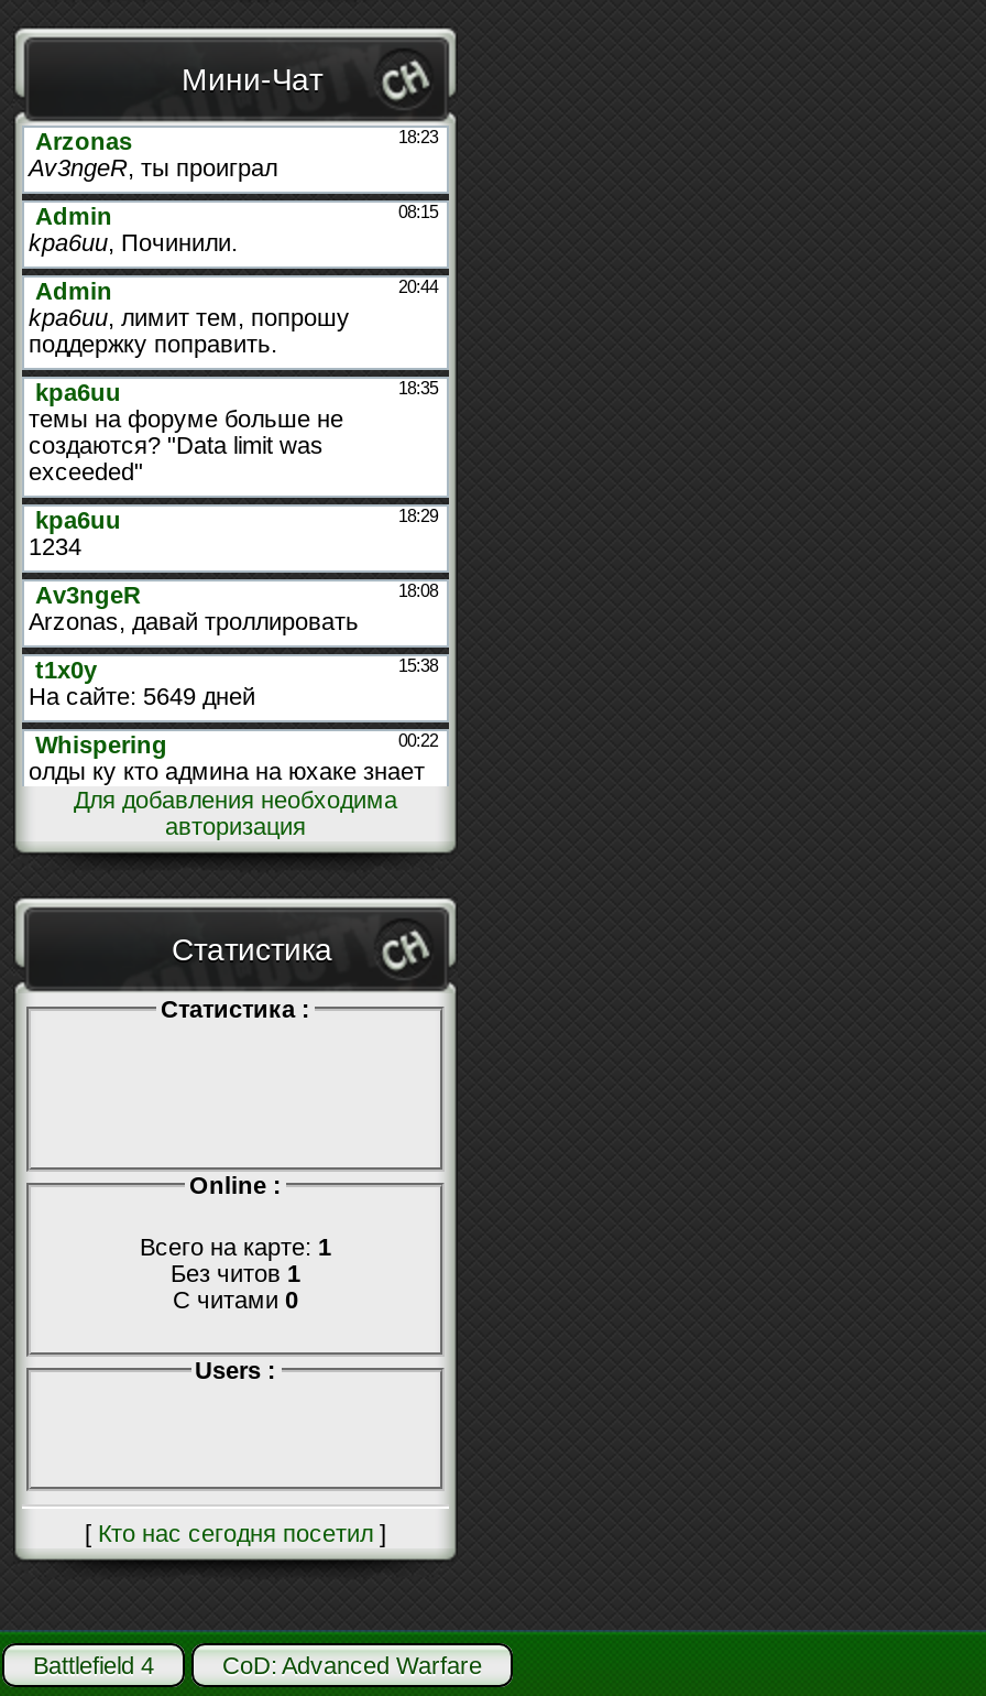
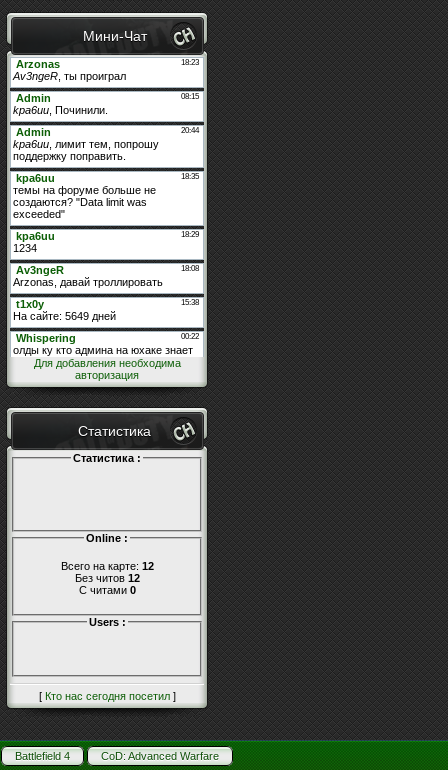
- Всего на карте: 1
+ Всего на карте: 12

- Без читов 1
+ Без читов 12
